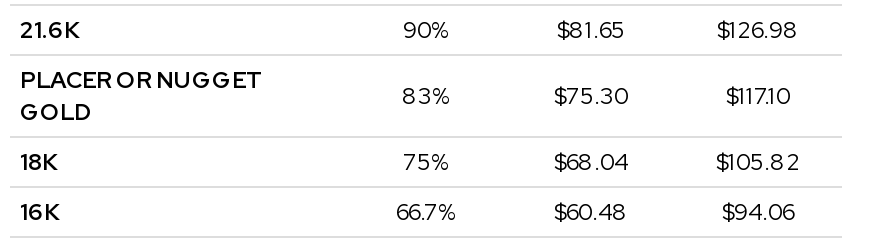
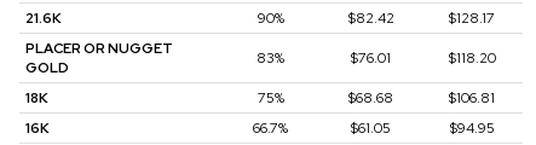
- $81.65
+ $82.42

- $126.98
+ $128.17

- $75.30
+ $76.01

- $117.10
+ $118.20

- $68.04
+ $68.68

- $105.82
+ $106.81

- $60.48
+ $61.05

- $94.06
+ $94.95
